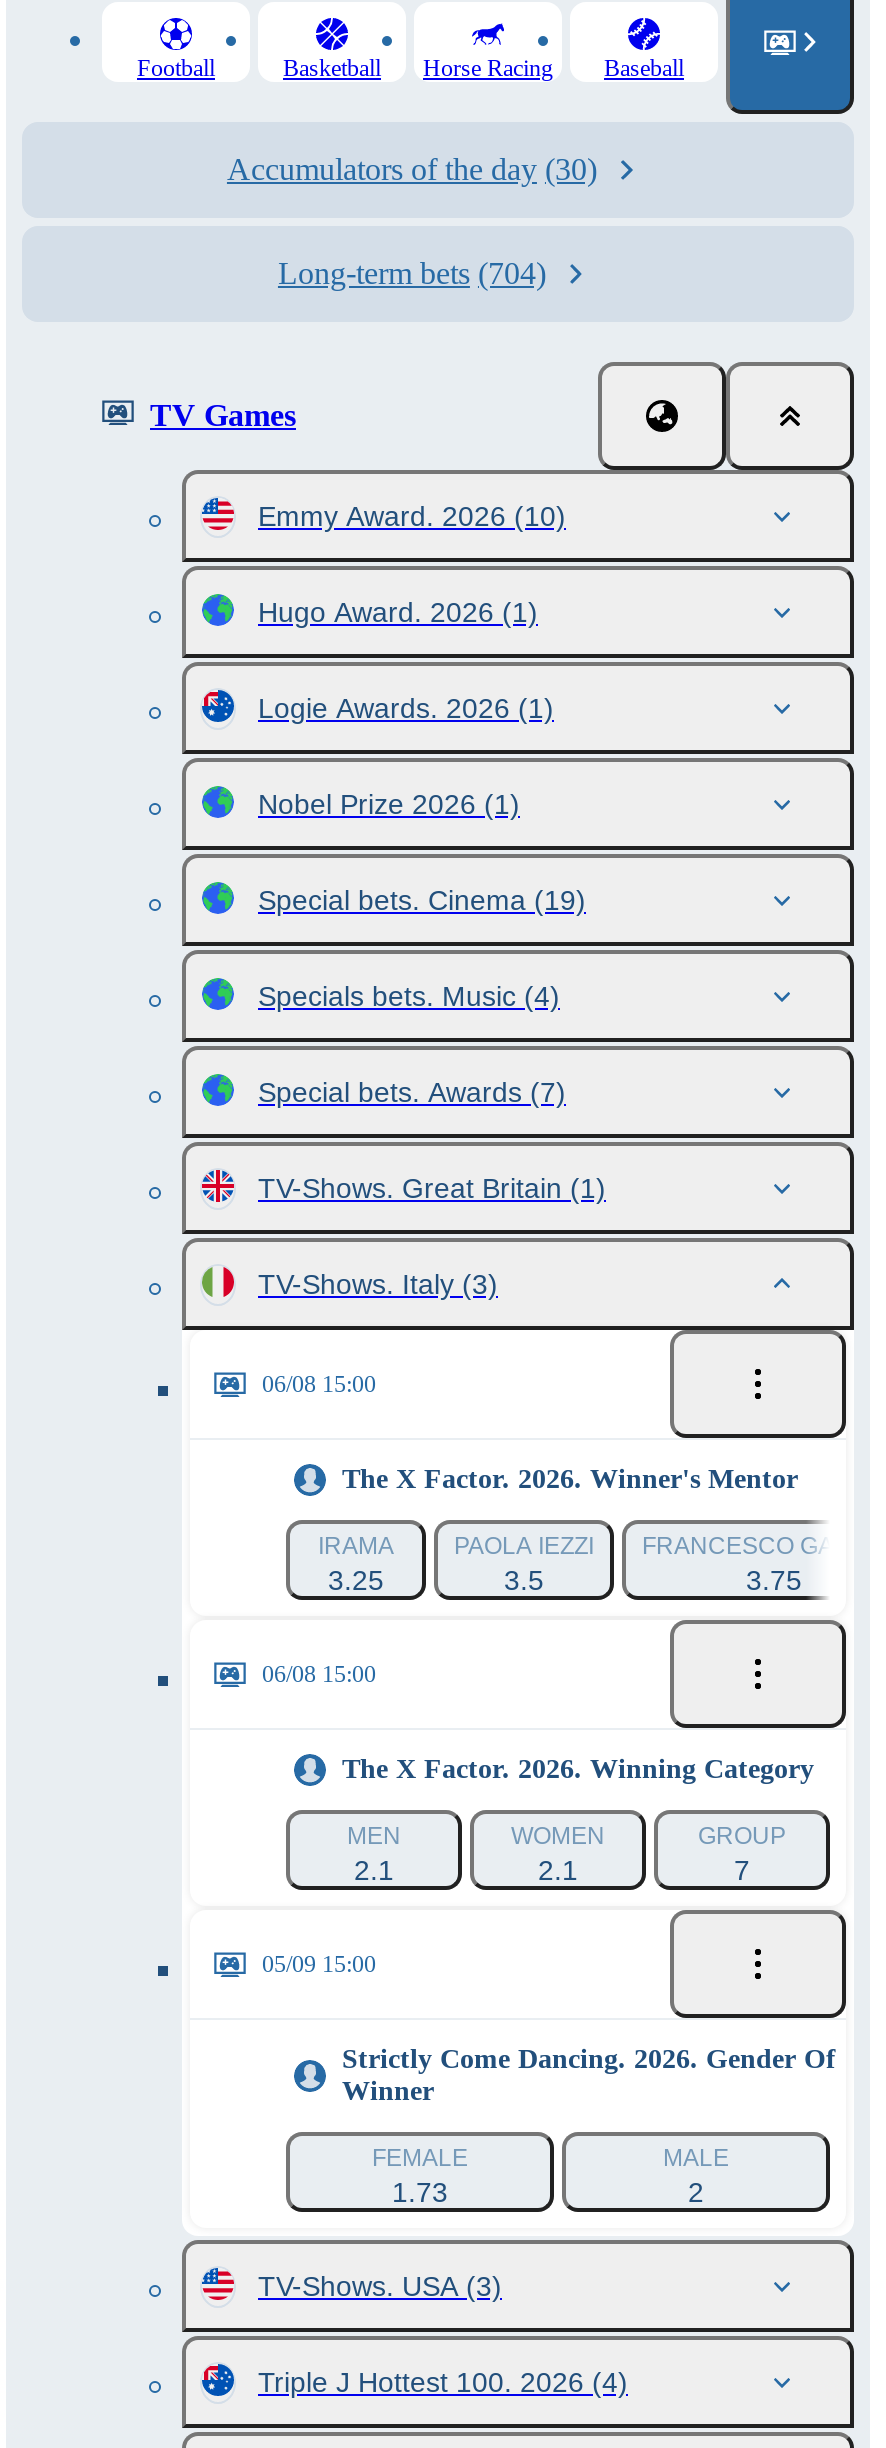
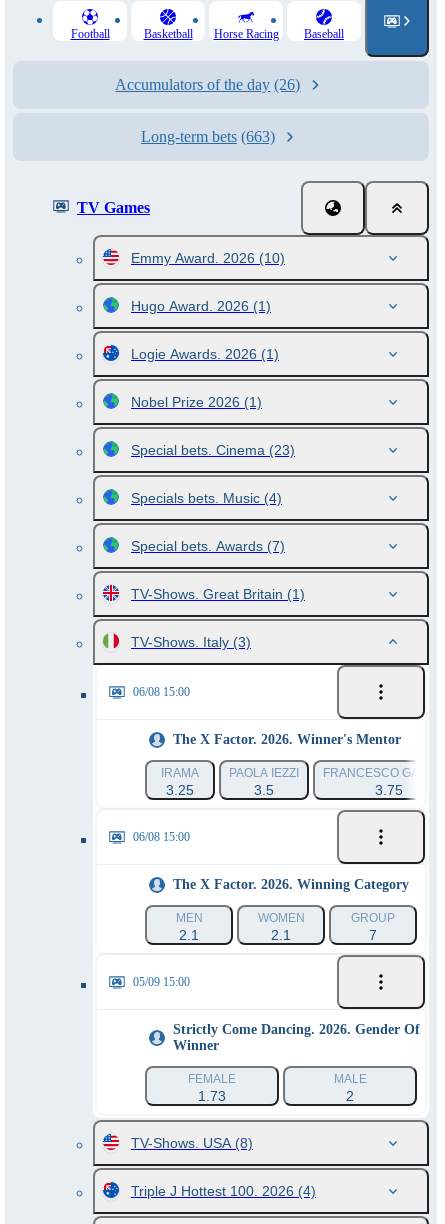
- Accumulators of the day (30)
+ Accumulators of the day (26)

- Long-term bets (704)
+ Long-term bets (663)

- Special bets. Cinema (19)
+ Special bets. Cinema (23)

- TV-Shows. USA (3)
+ TV-Shows. USA (8)
